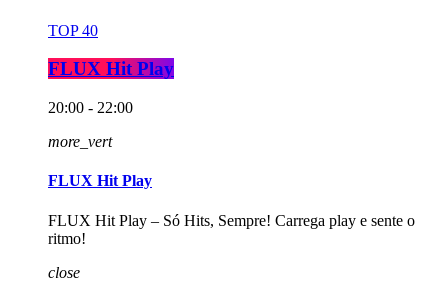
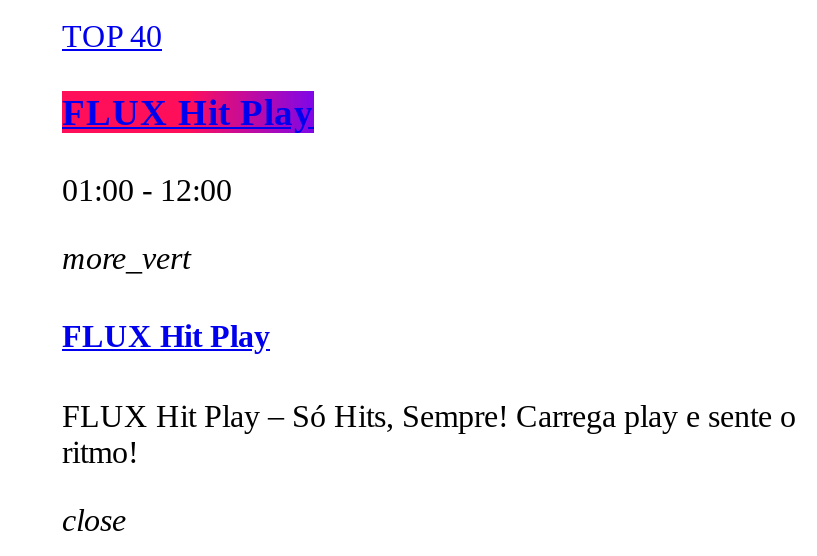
- 20:00 - 22:00
+ 01:00 - 12:00
